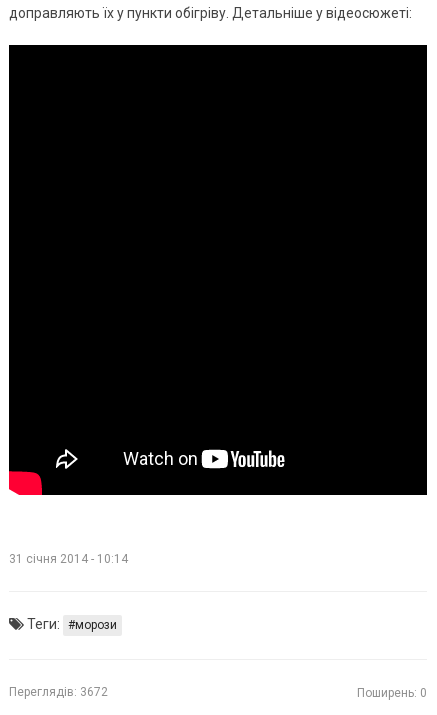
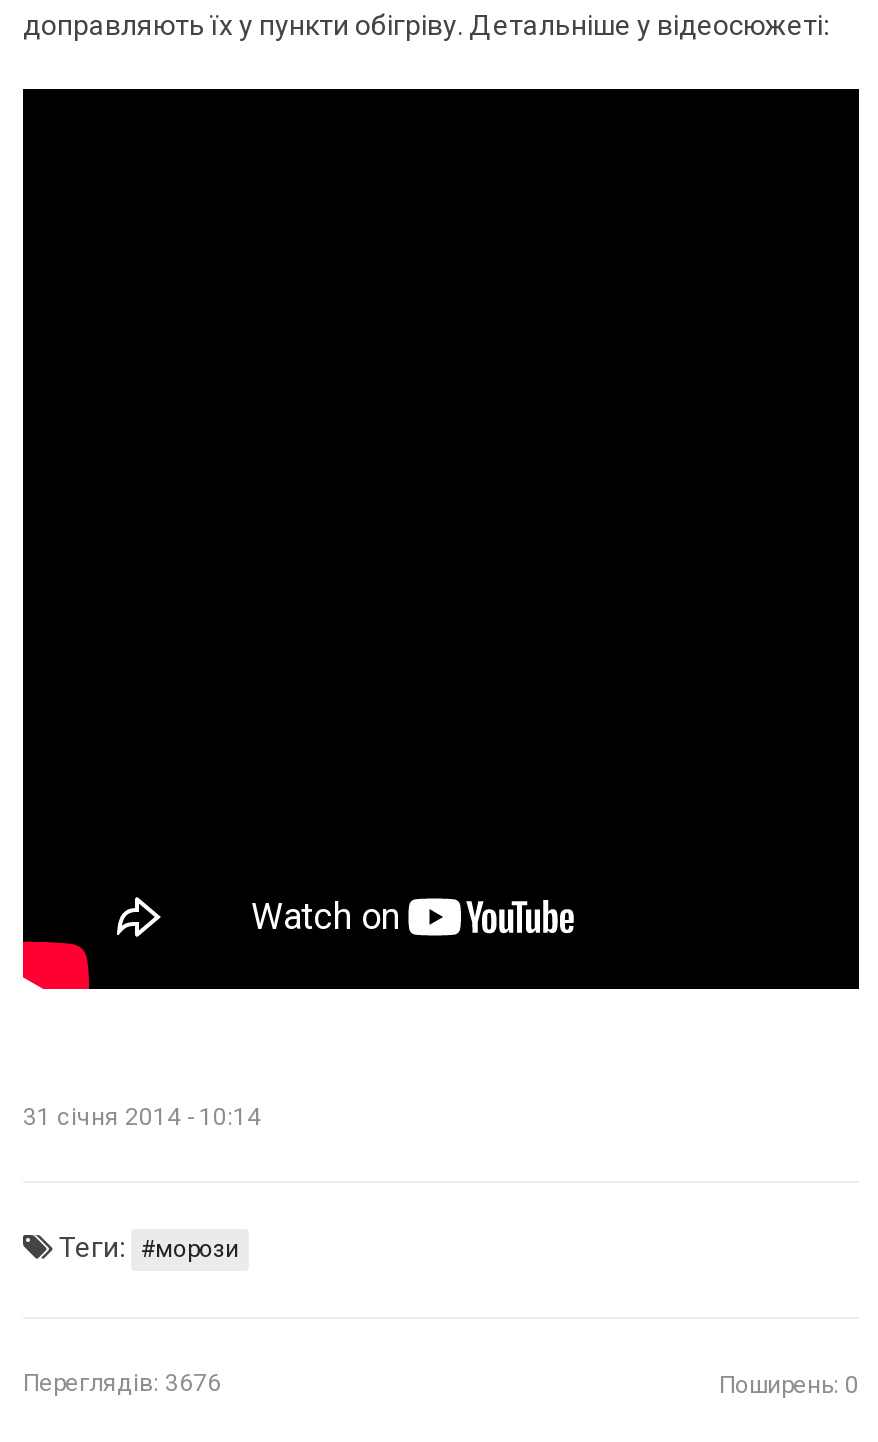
- Переглядів: 3672
+ Переглядів: 3676
